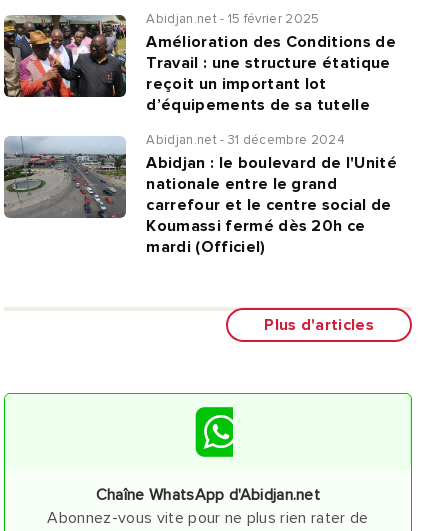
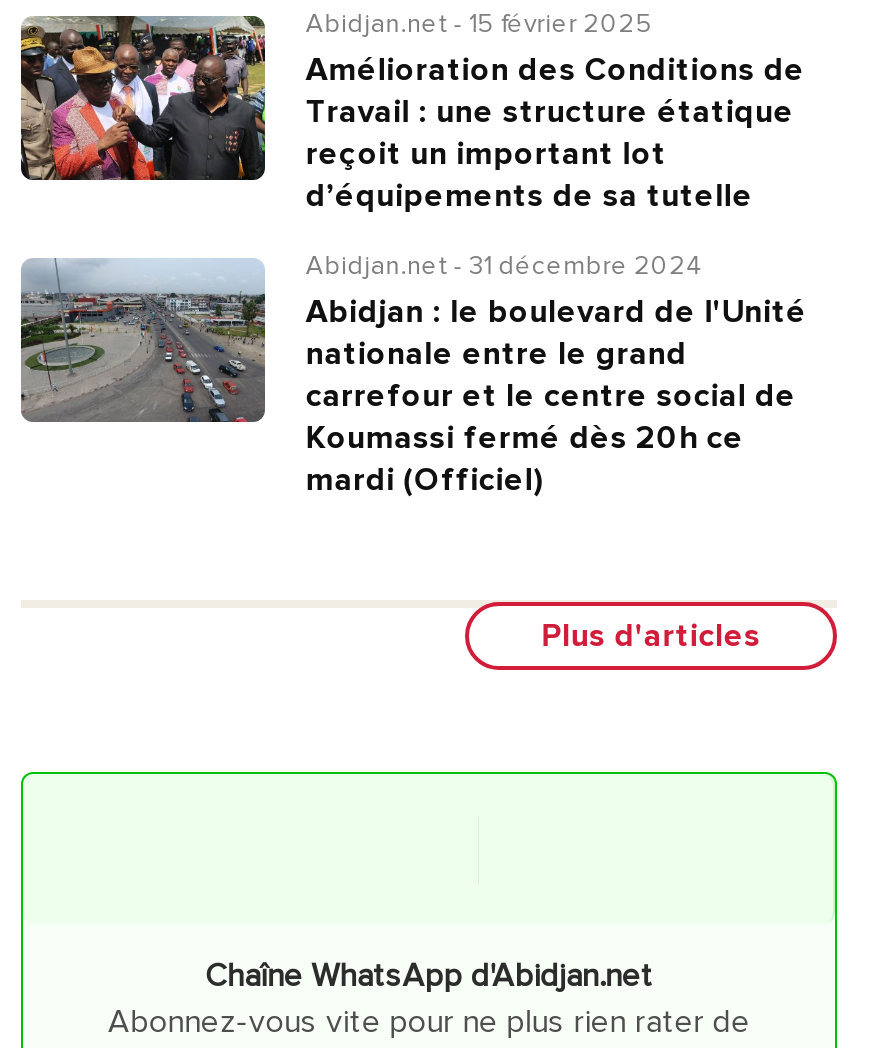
- [image]
